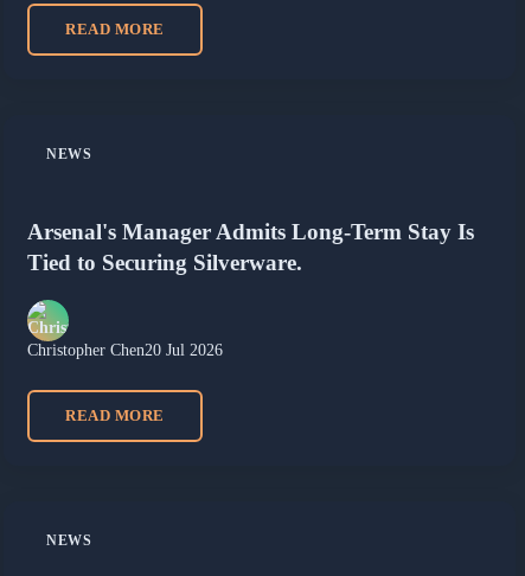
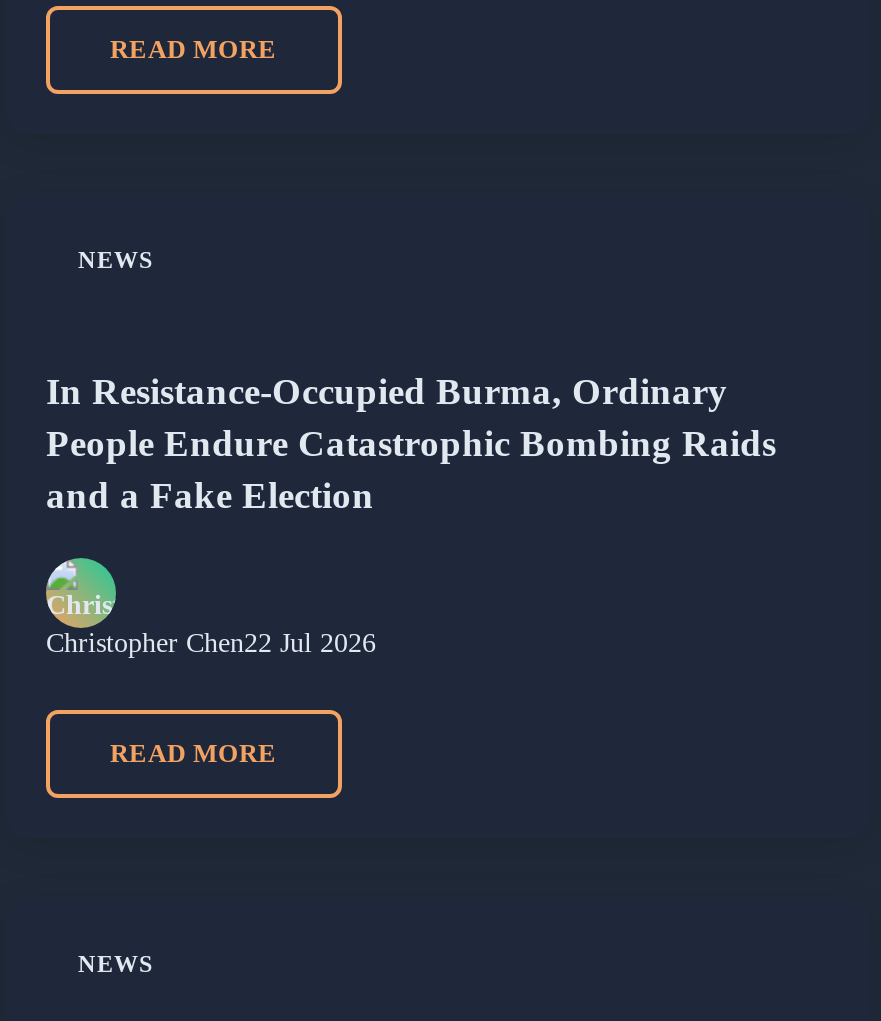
- Arsenal's Manager Admits Long-Term Stay Is
- Tied to Securing Silverware.
+ In Resistance-Occupied Burma, Ordinary
+ People Endure Catastrophic Bombing Raids
+ and a Fake Election

- Christopher Chen20 Jul 2026
+ Christopher Chen22 Jul 2026
